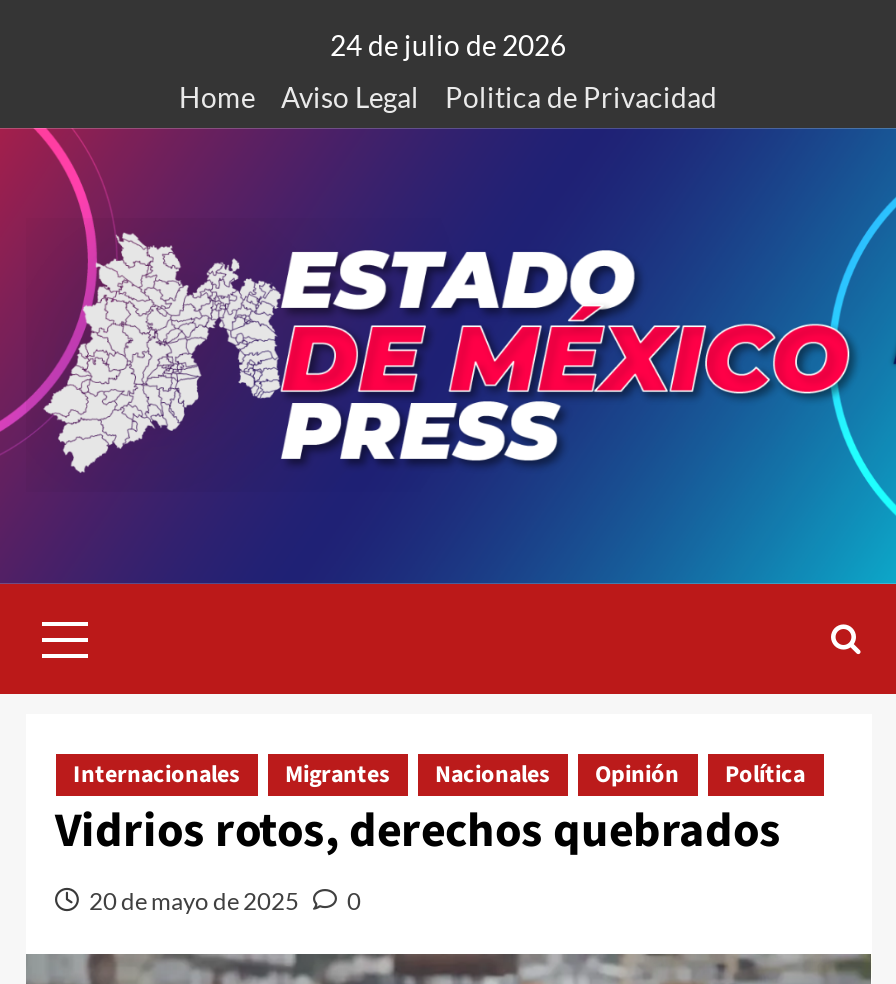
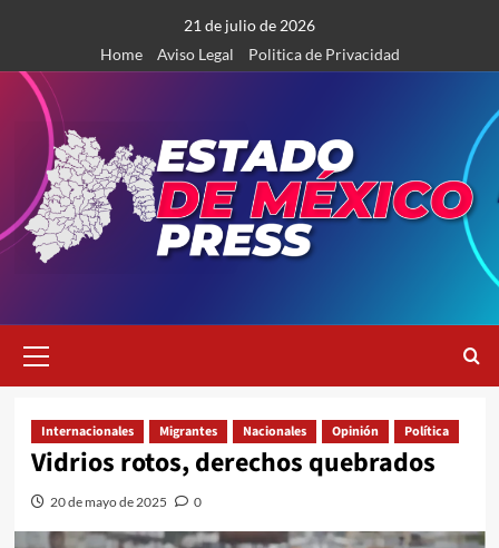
- 24 de julio de 2026
+ 21 de julio de 2026
